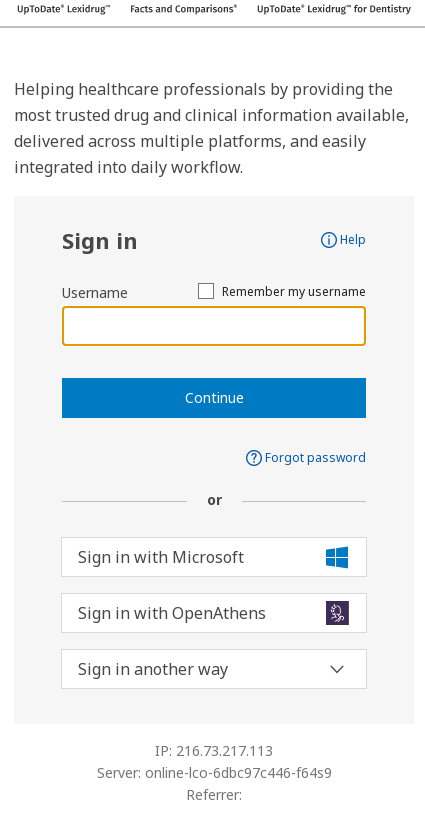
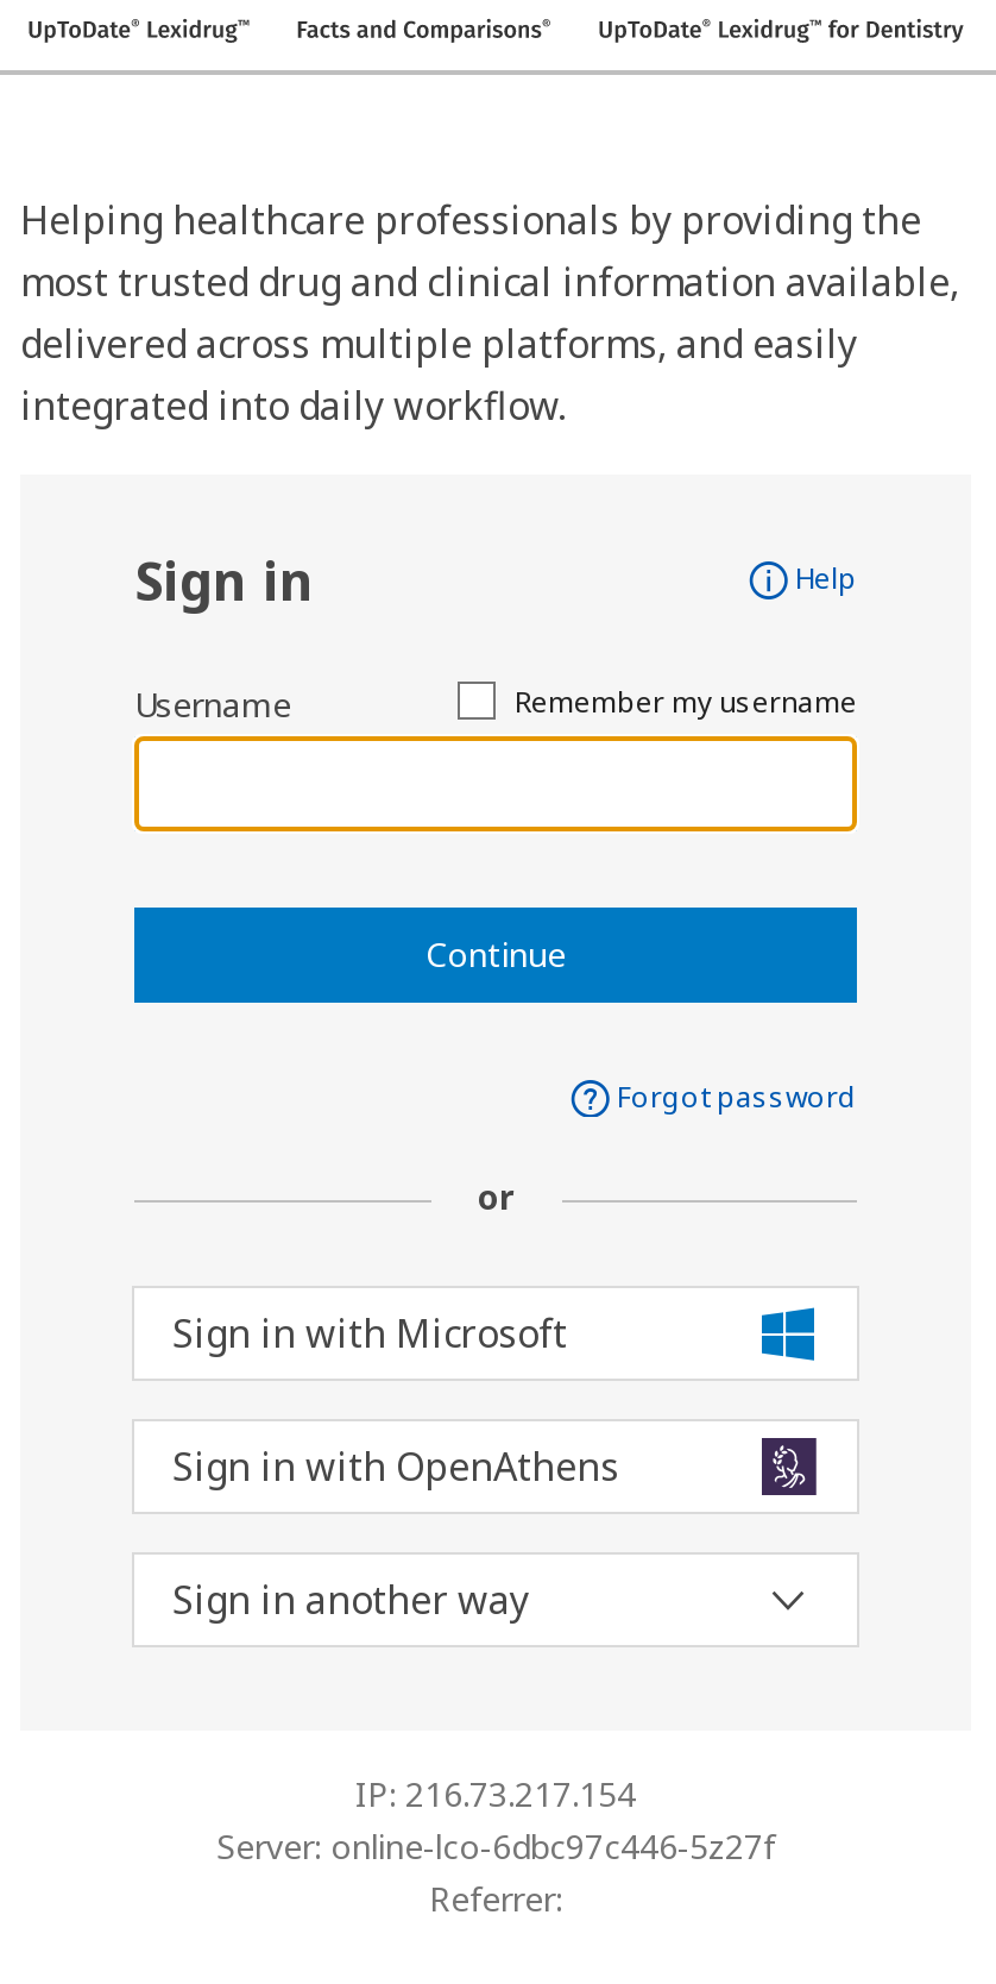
- IP: 216.73.217.113
+ IP: 216.73.217.154

- Server: online-lco-6dbc97c446-f64s9
+ Server: online-lco-6dbc97c446-5z27f
